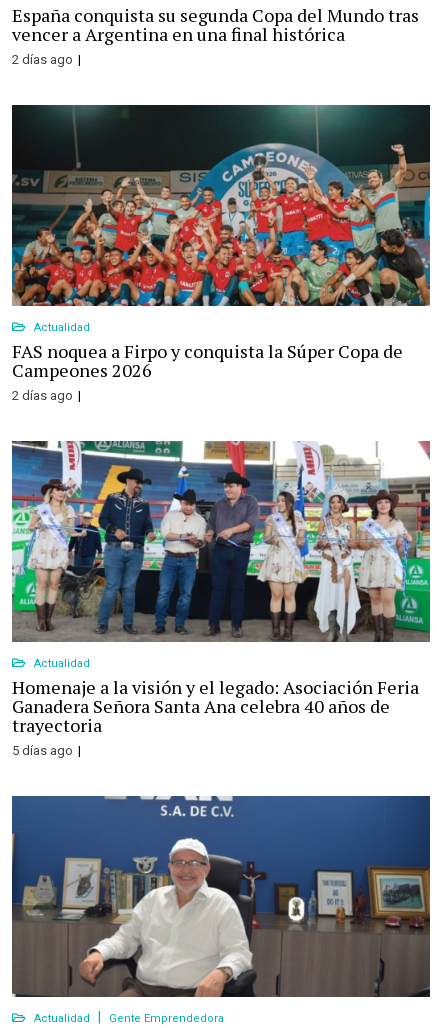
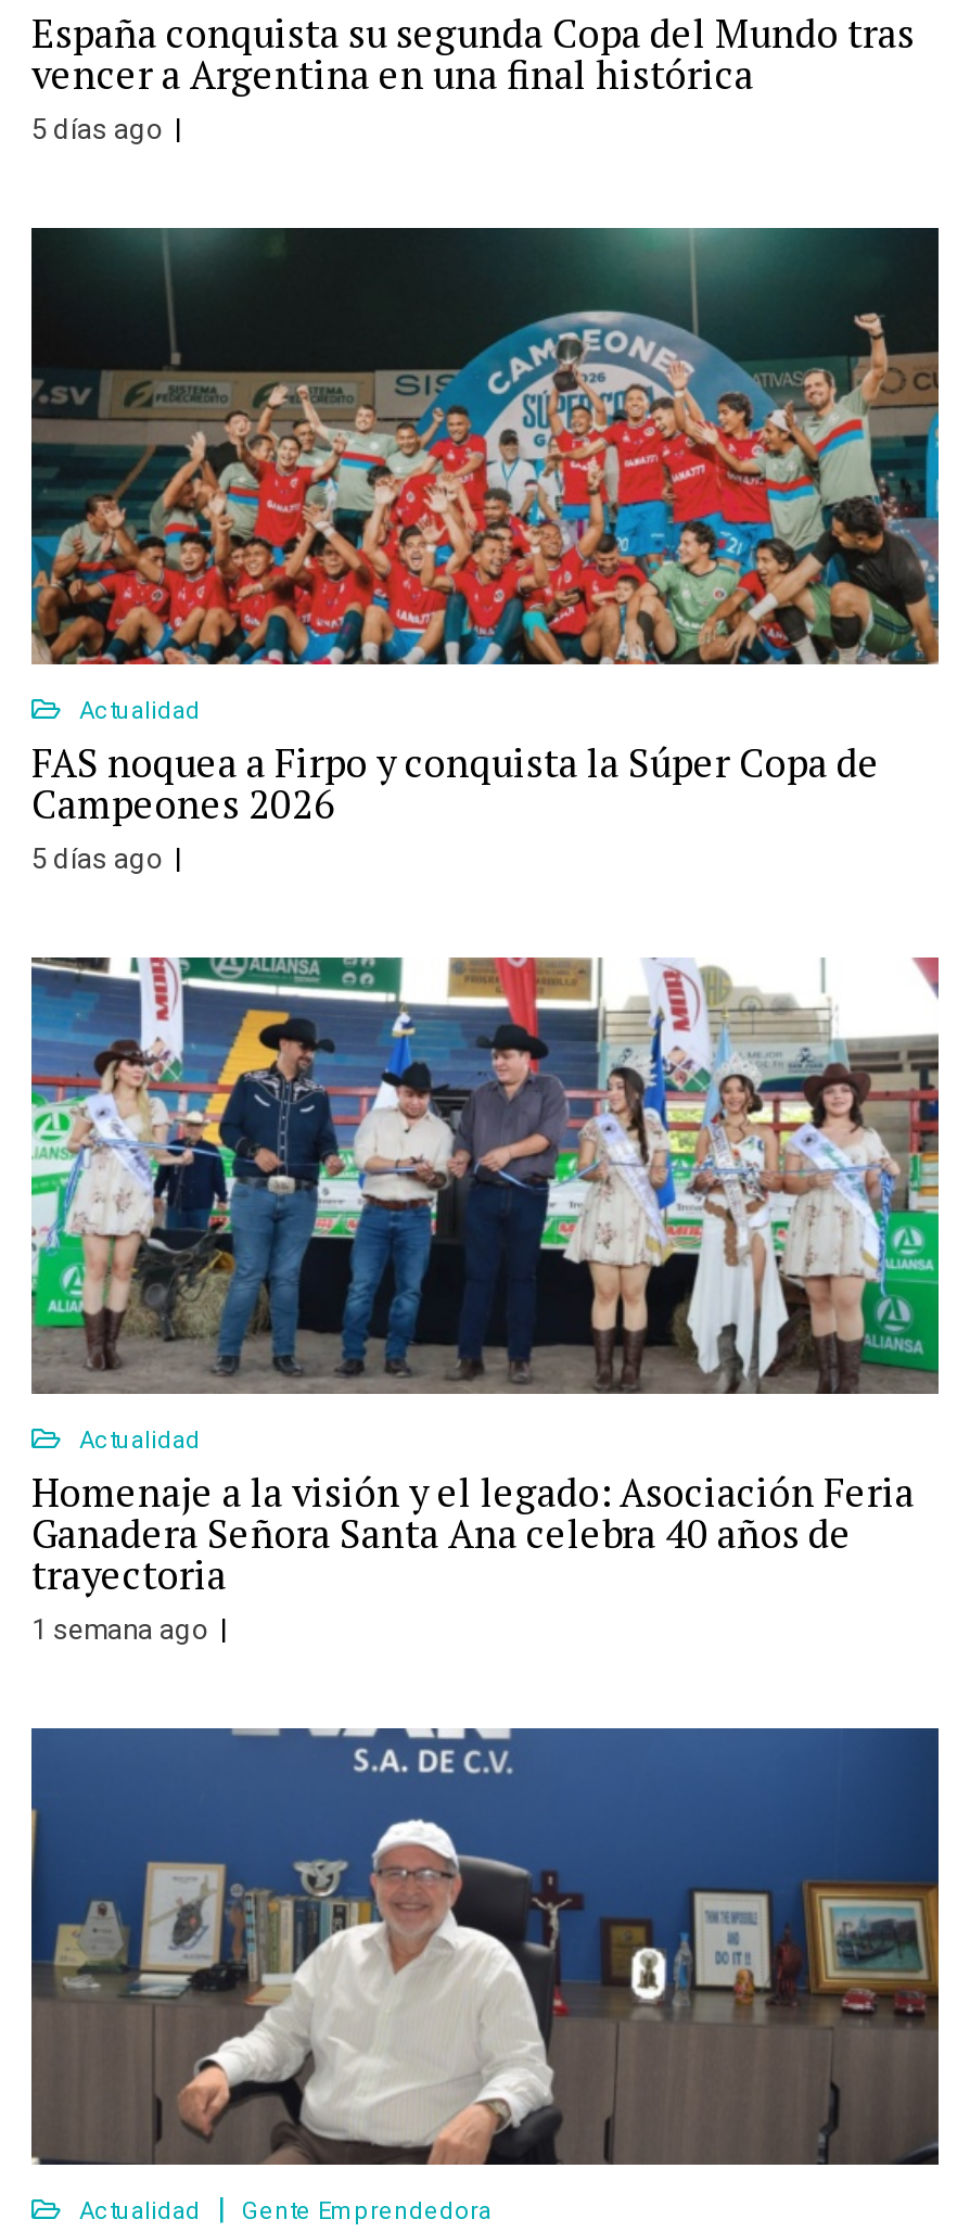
- 2 días ago
+ 5 días ago

- 2 días ago
+ 5 días ago

- 5 días ago
+ 1 semana ago
